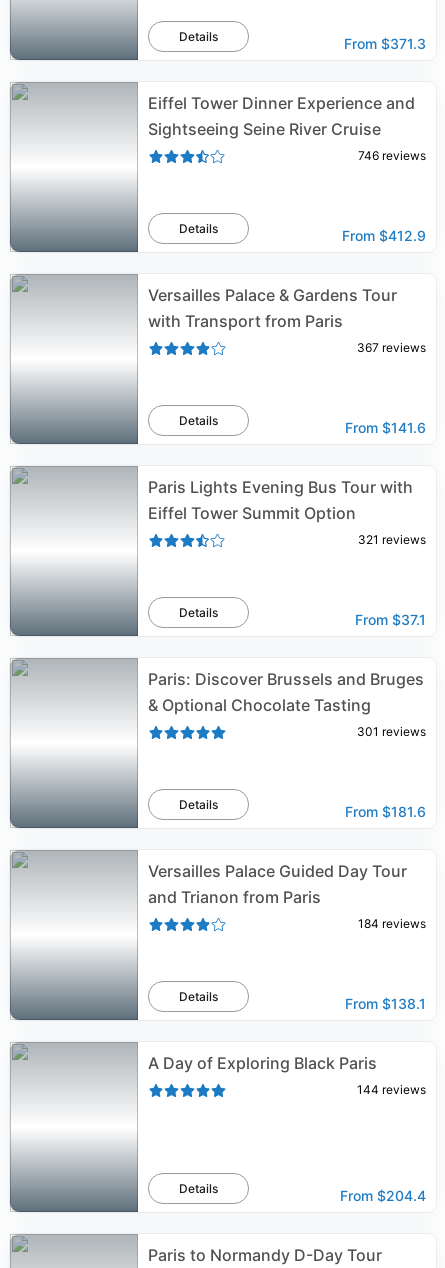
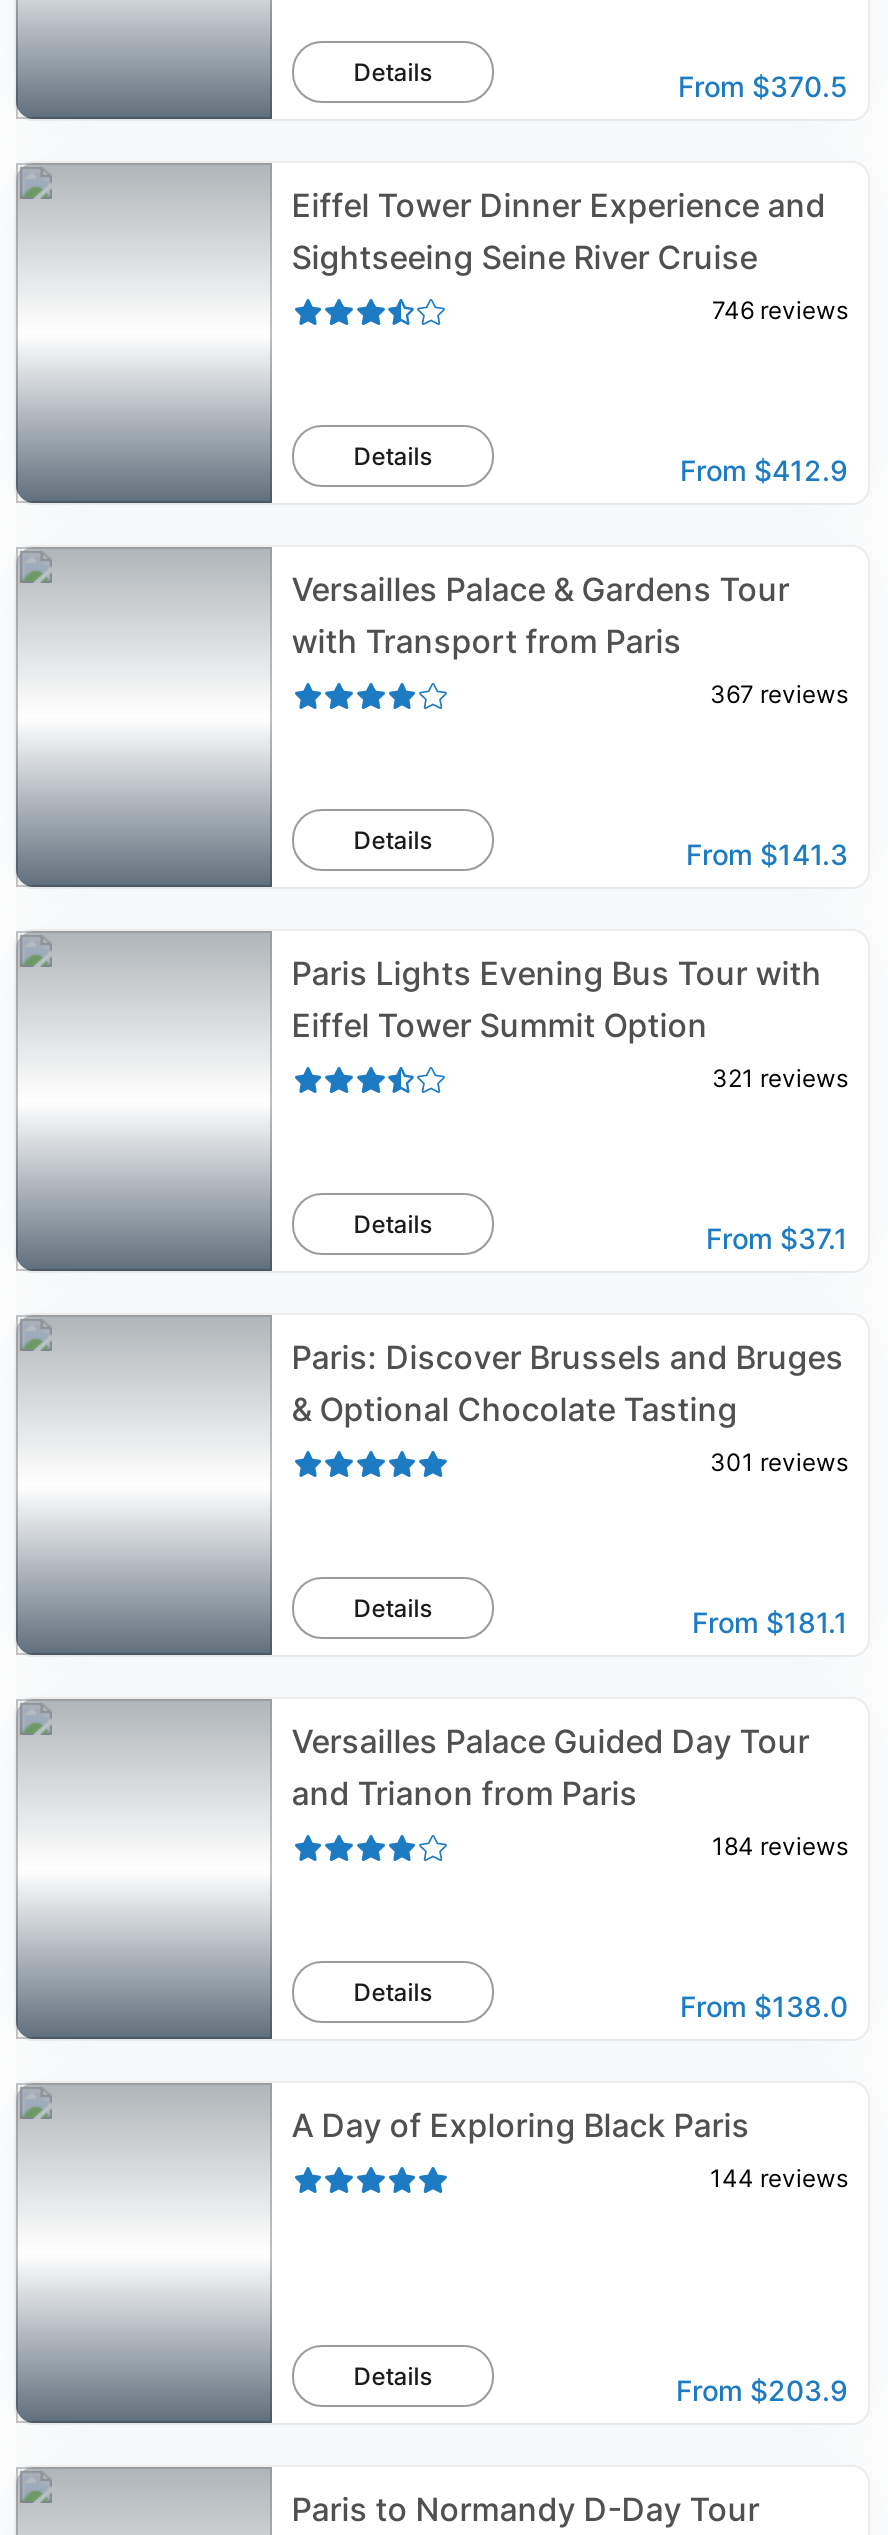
- From $371.3
+ From $370.5

- From $141.6
+ From $141.3

- From $181.6
+ From $181.1

- From $138.1
+ From $138.0

- From $204.4
+ From $203.9
